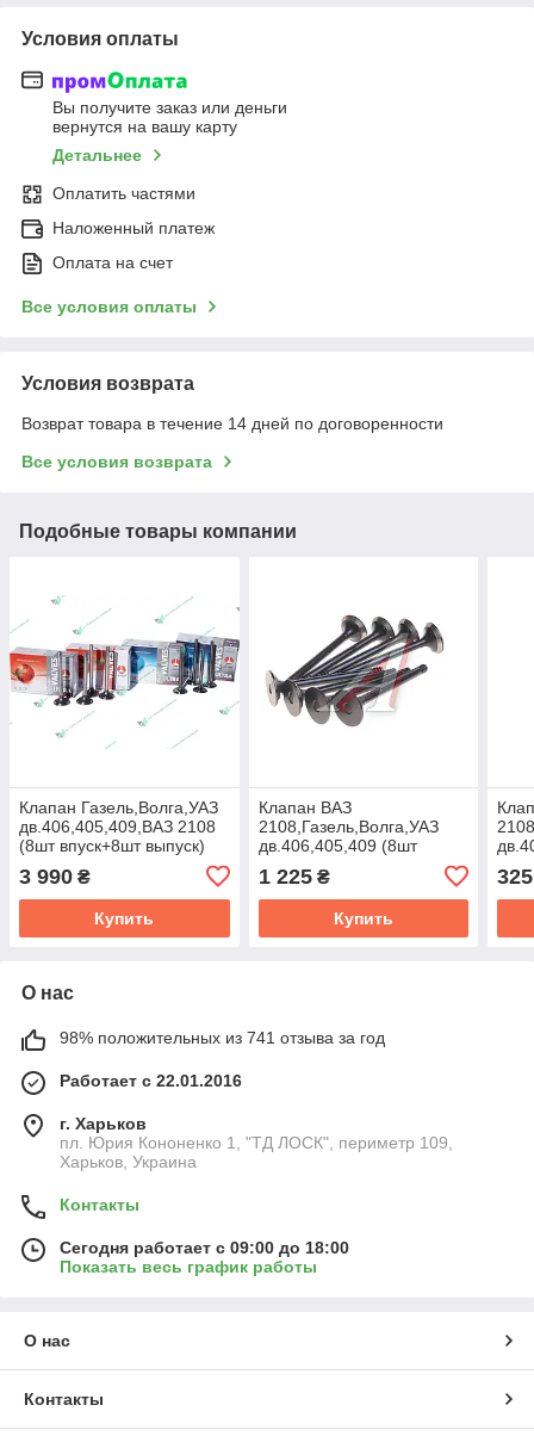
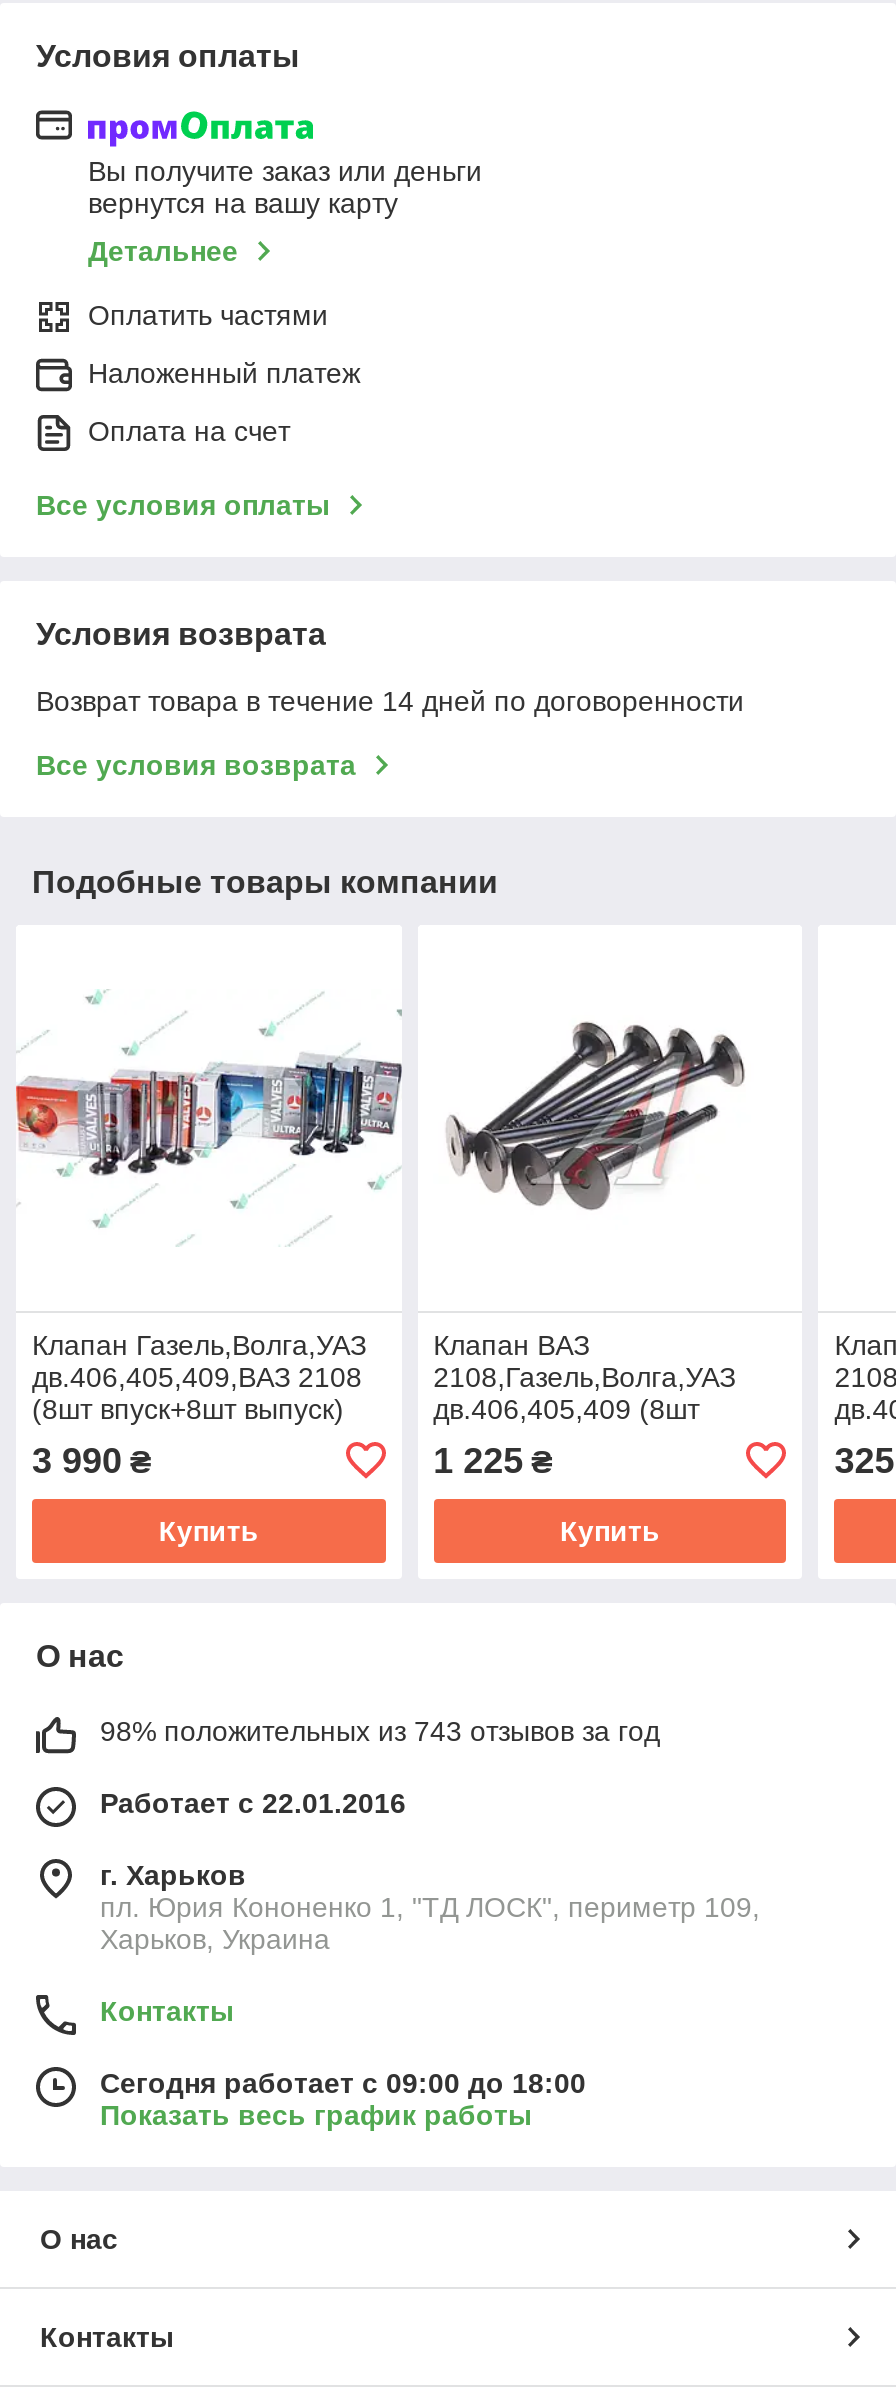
- 98% положительных из 741 отзыва за год
+ 98% положительных из 743 отзывов за год
